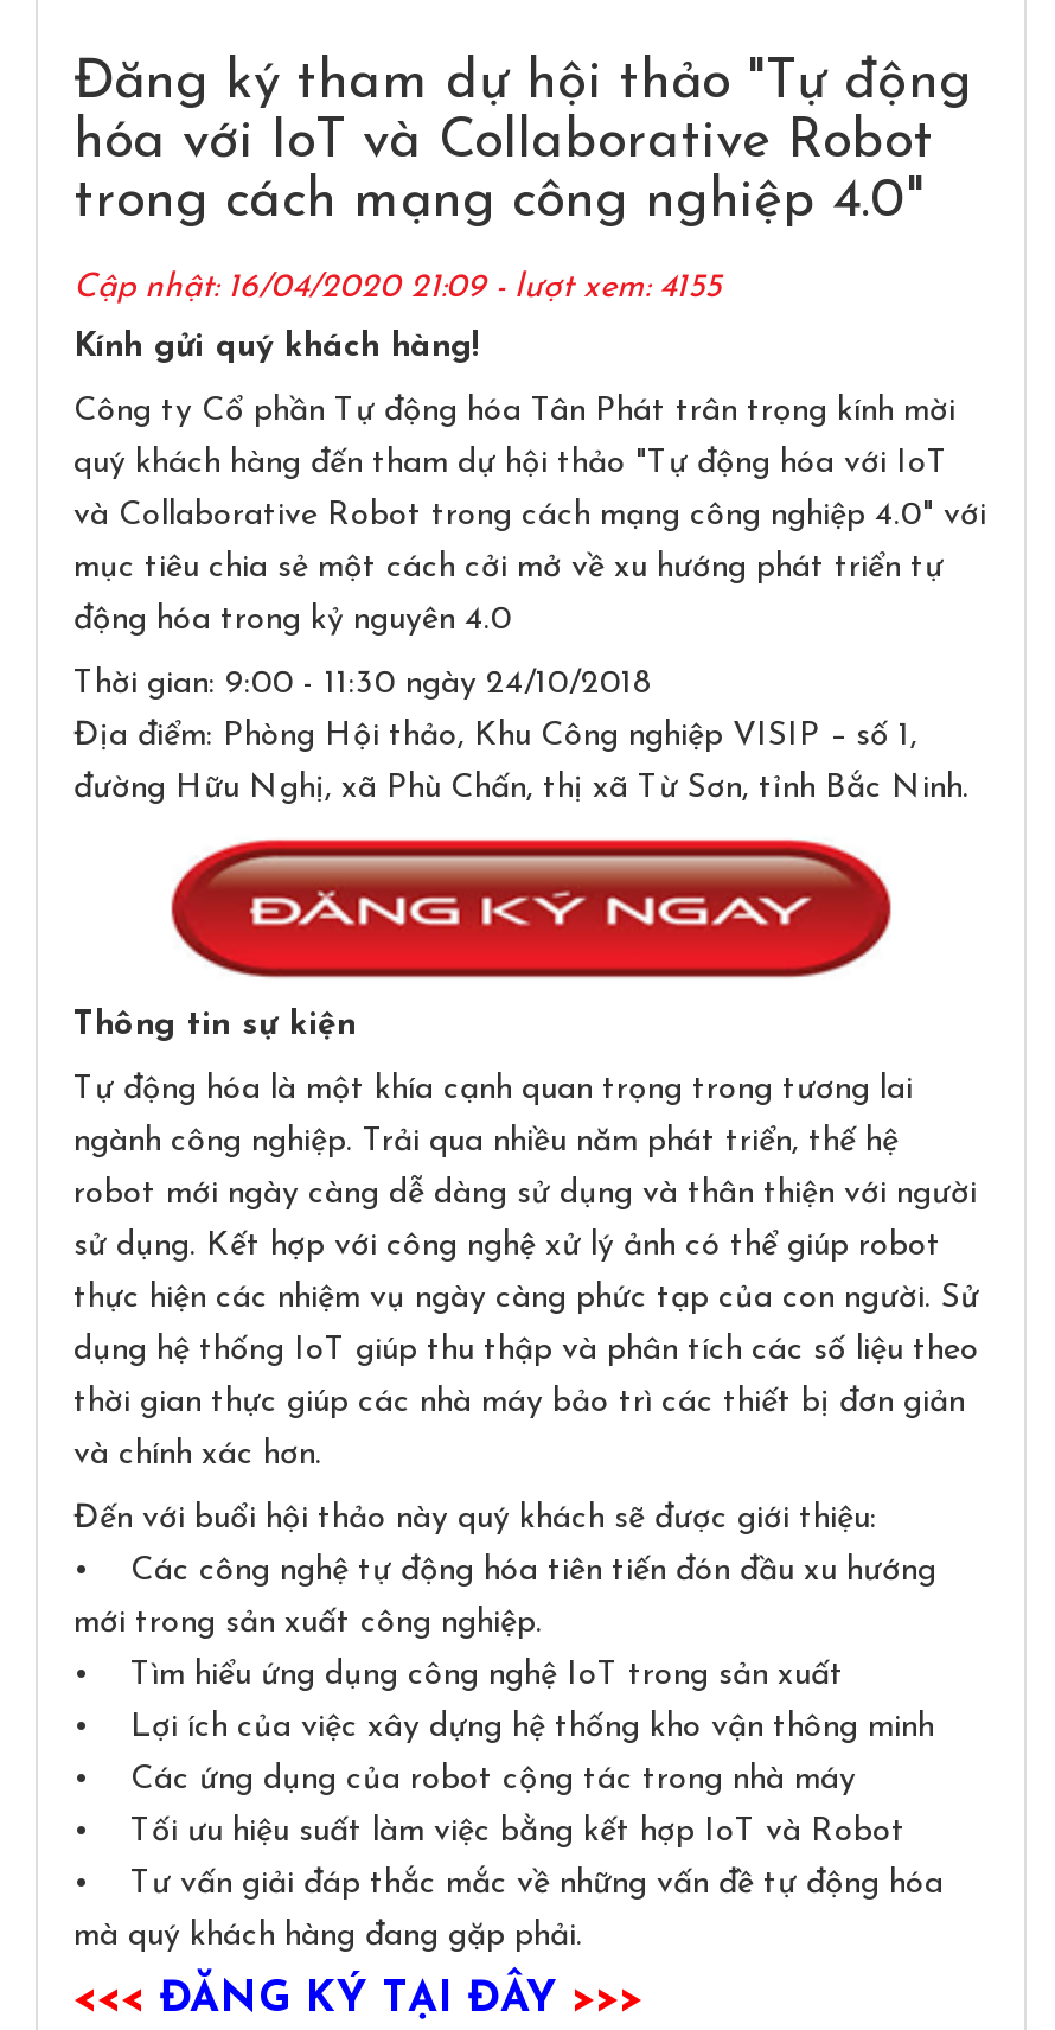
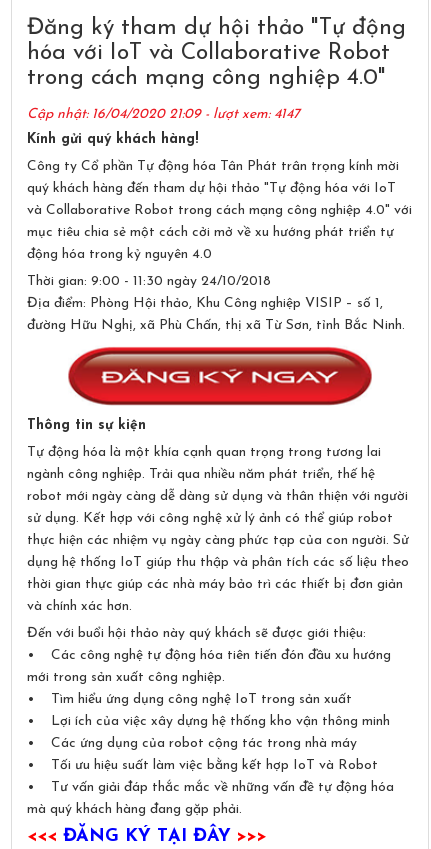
- Cập nhật: 16/04/2020 21:09 - lượt xem: 4155
+ Cập nhật: 16/04/2020 21:09 - lượt xem: 4147
